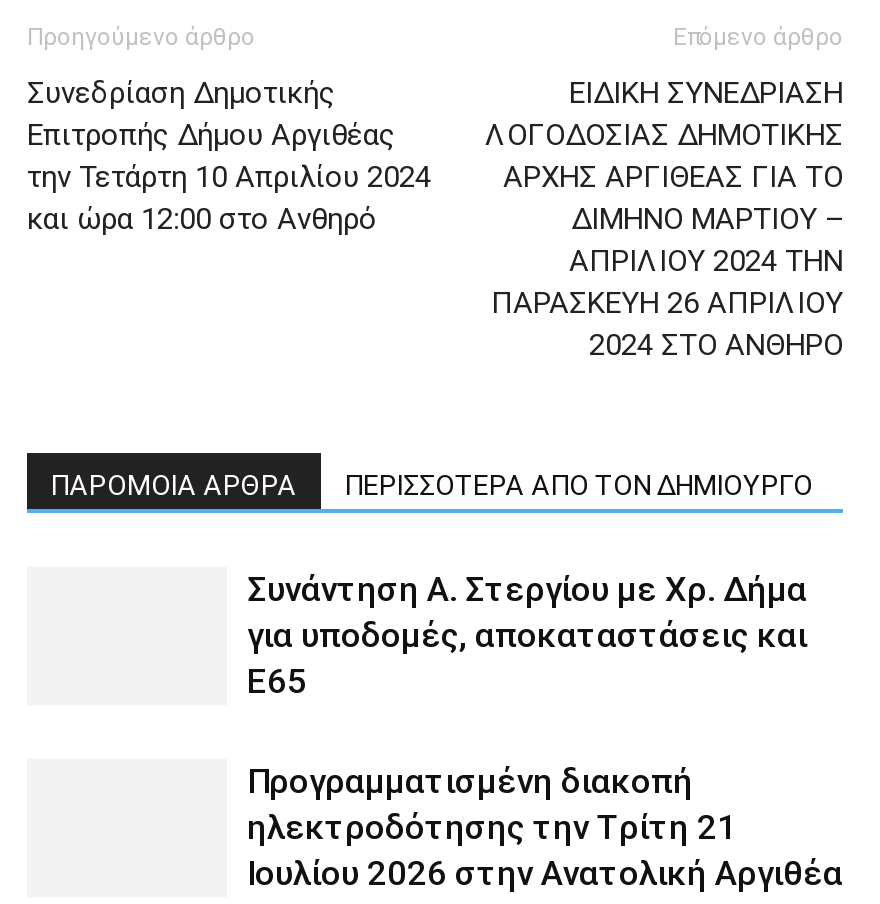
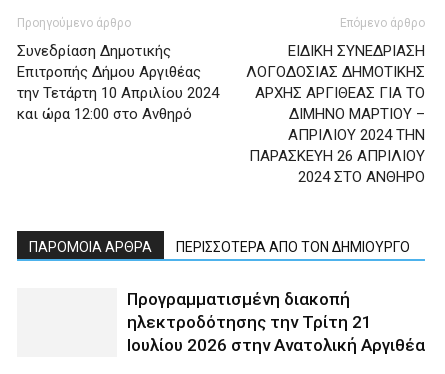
- Συνάντηση Α. Στεργίου με Χρ. Δήμα
- για υποδομές, αποκαταστάσεις και
- Ε65
